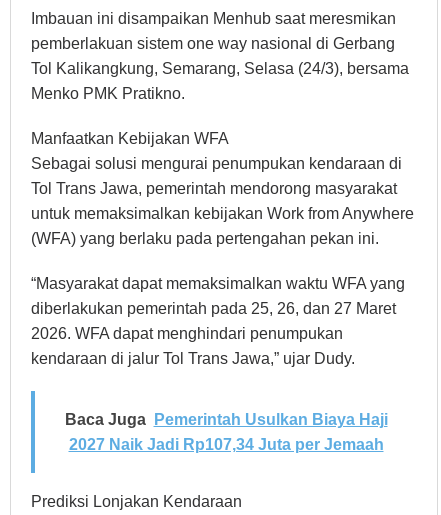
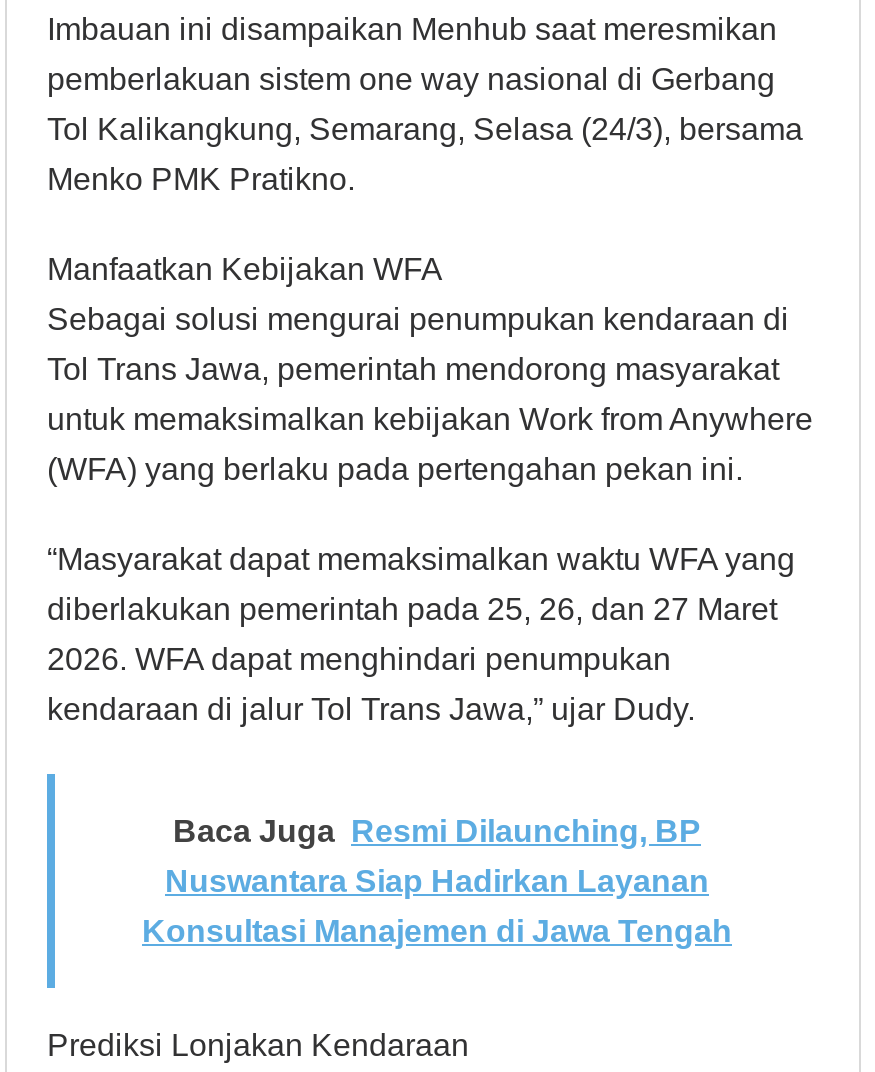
- Baca Juga Pemerintah Usulkan Biaya Haji
- 2027 Naik Jadi Rp107,34 Juta per Jemaah
+ Baca Juga Resmi Dilaunching, BP
+ Nuswantara Siap Hadirkan Layanan
+ Konsultasi Manajemen di Jawa Tengah
